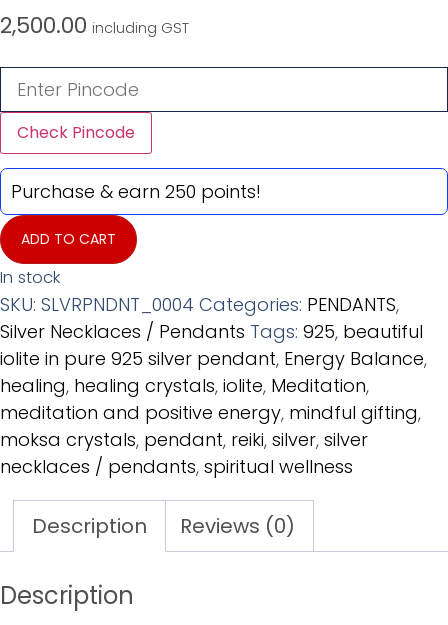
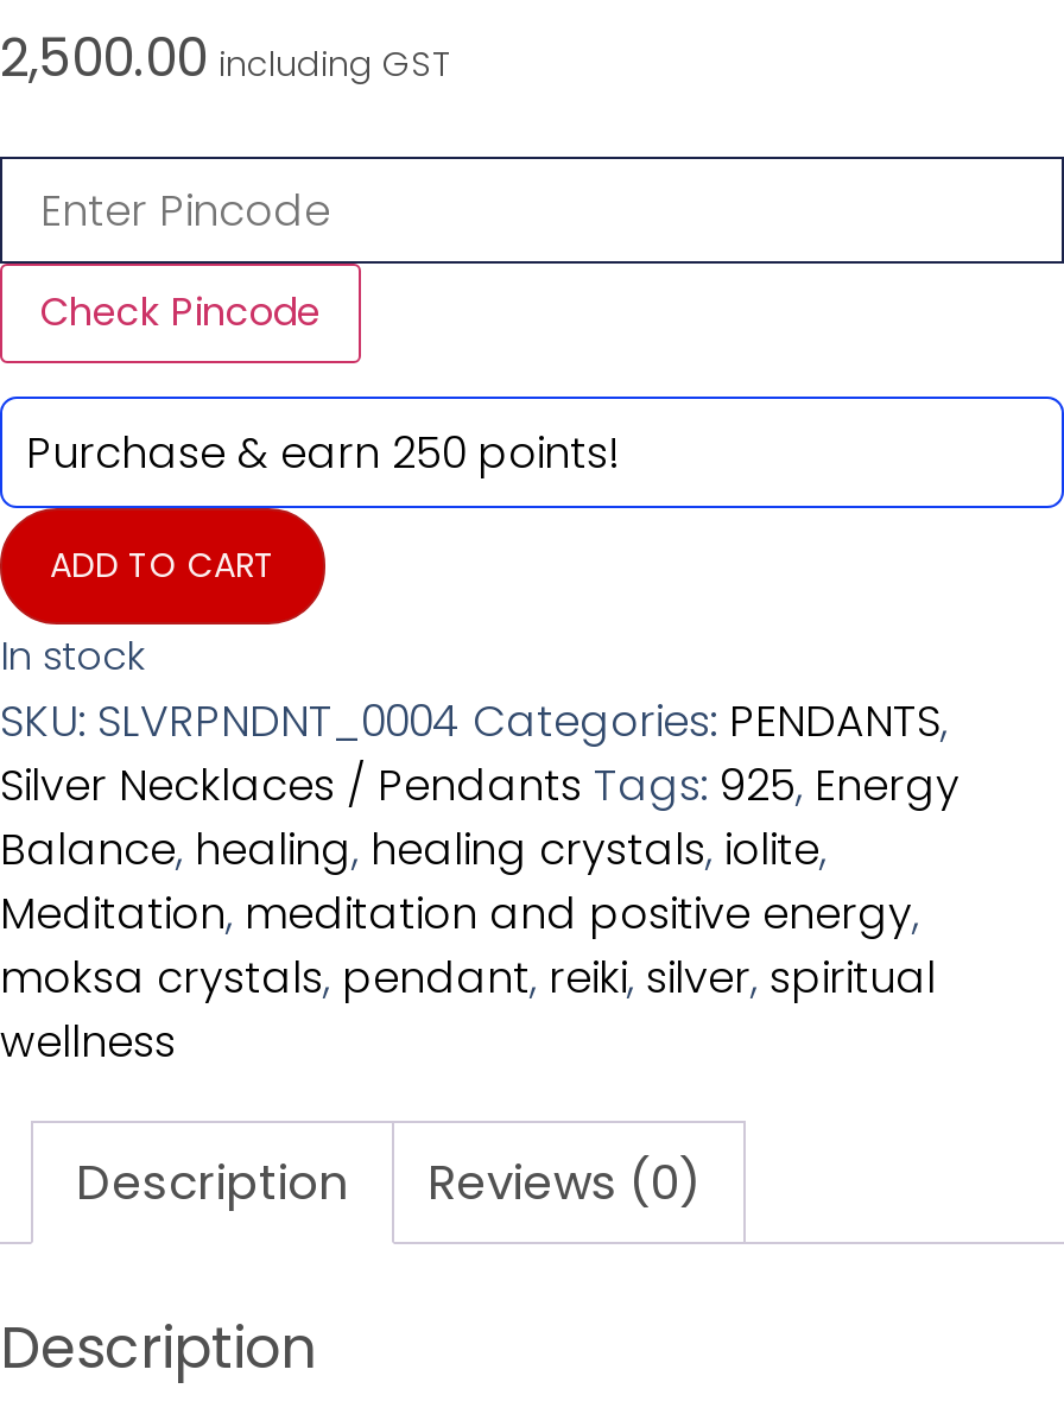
- Silver Necklaces / Pendants Tags: 925, beautiful
- iolite in pure 925 silver pendant, Energy Balance,
- healing, healing crystals, iolite, Meditation,
- meditation and positive energy, mindful gifting,
- moksa crystals, pendant, reiki, silver, silver
- necklaces / pendants, spiritual wellness
+ Silver Necklaces / Pendants Tags: 925, Energy
+ Balance, healing, healing crystals, iolite,
+ Meditation, meditation and positive energy,
+ moksa crystals, pendant, reiki, silver, spiritual
+ wellness
